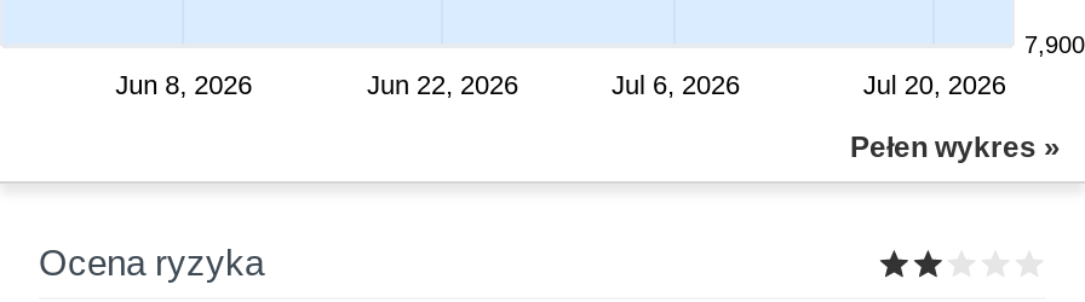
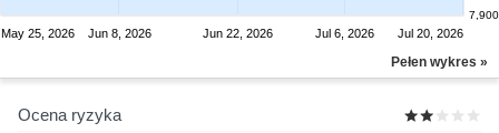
+ May 25, 2026
